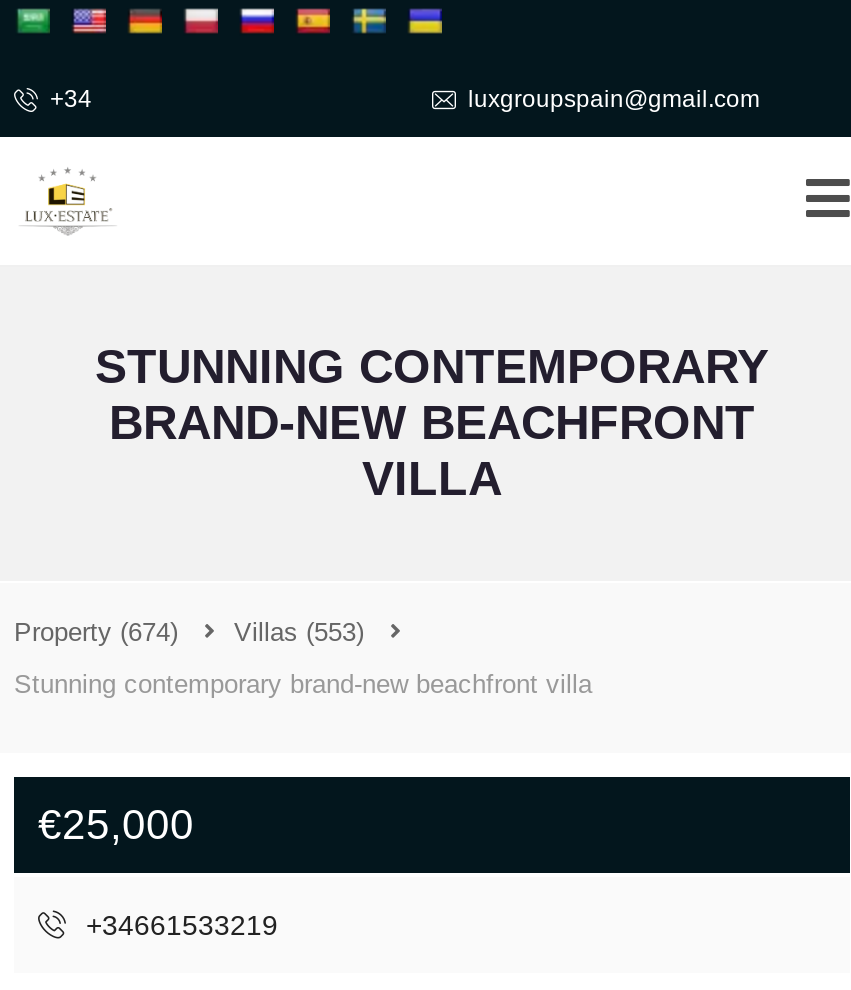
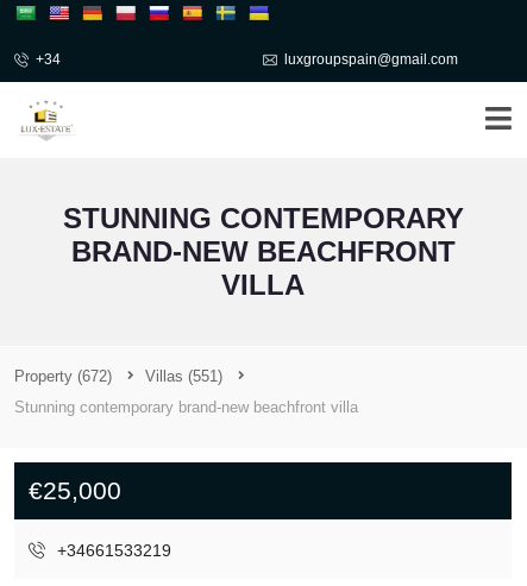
- Property (674)
+ Property (672)

- Villas (553)
+ Villas (551)
